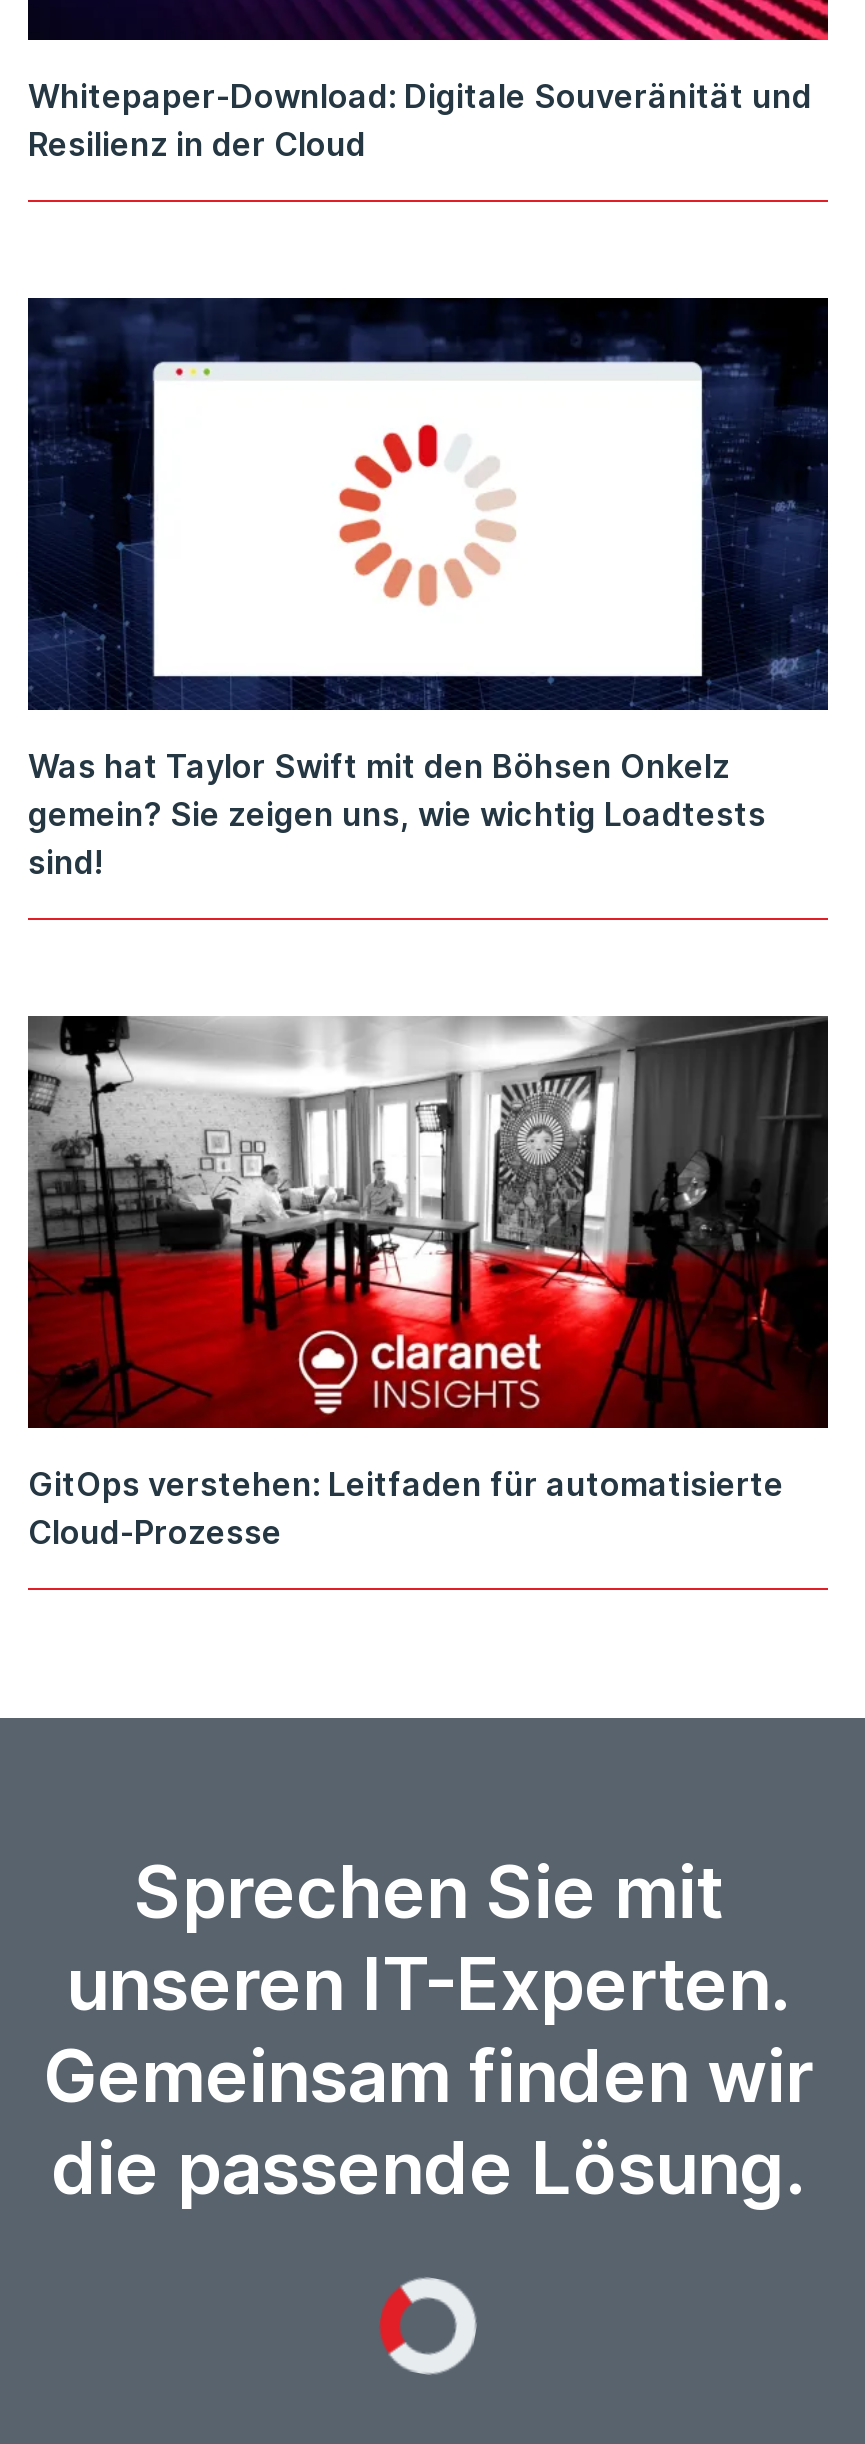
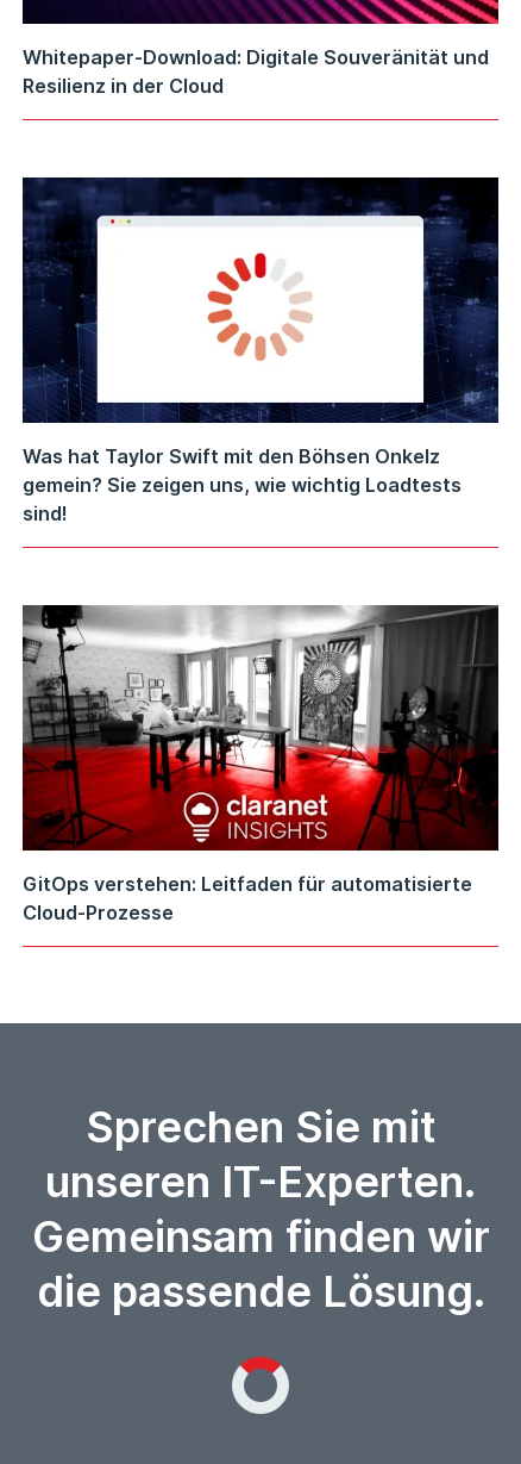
- [image]
+ [image]
